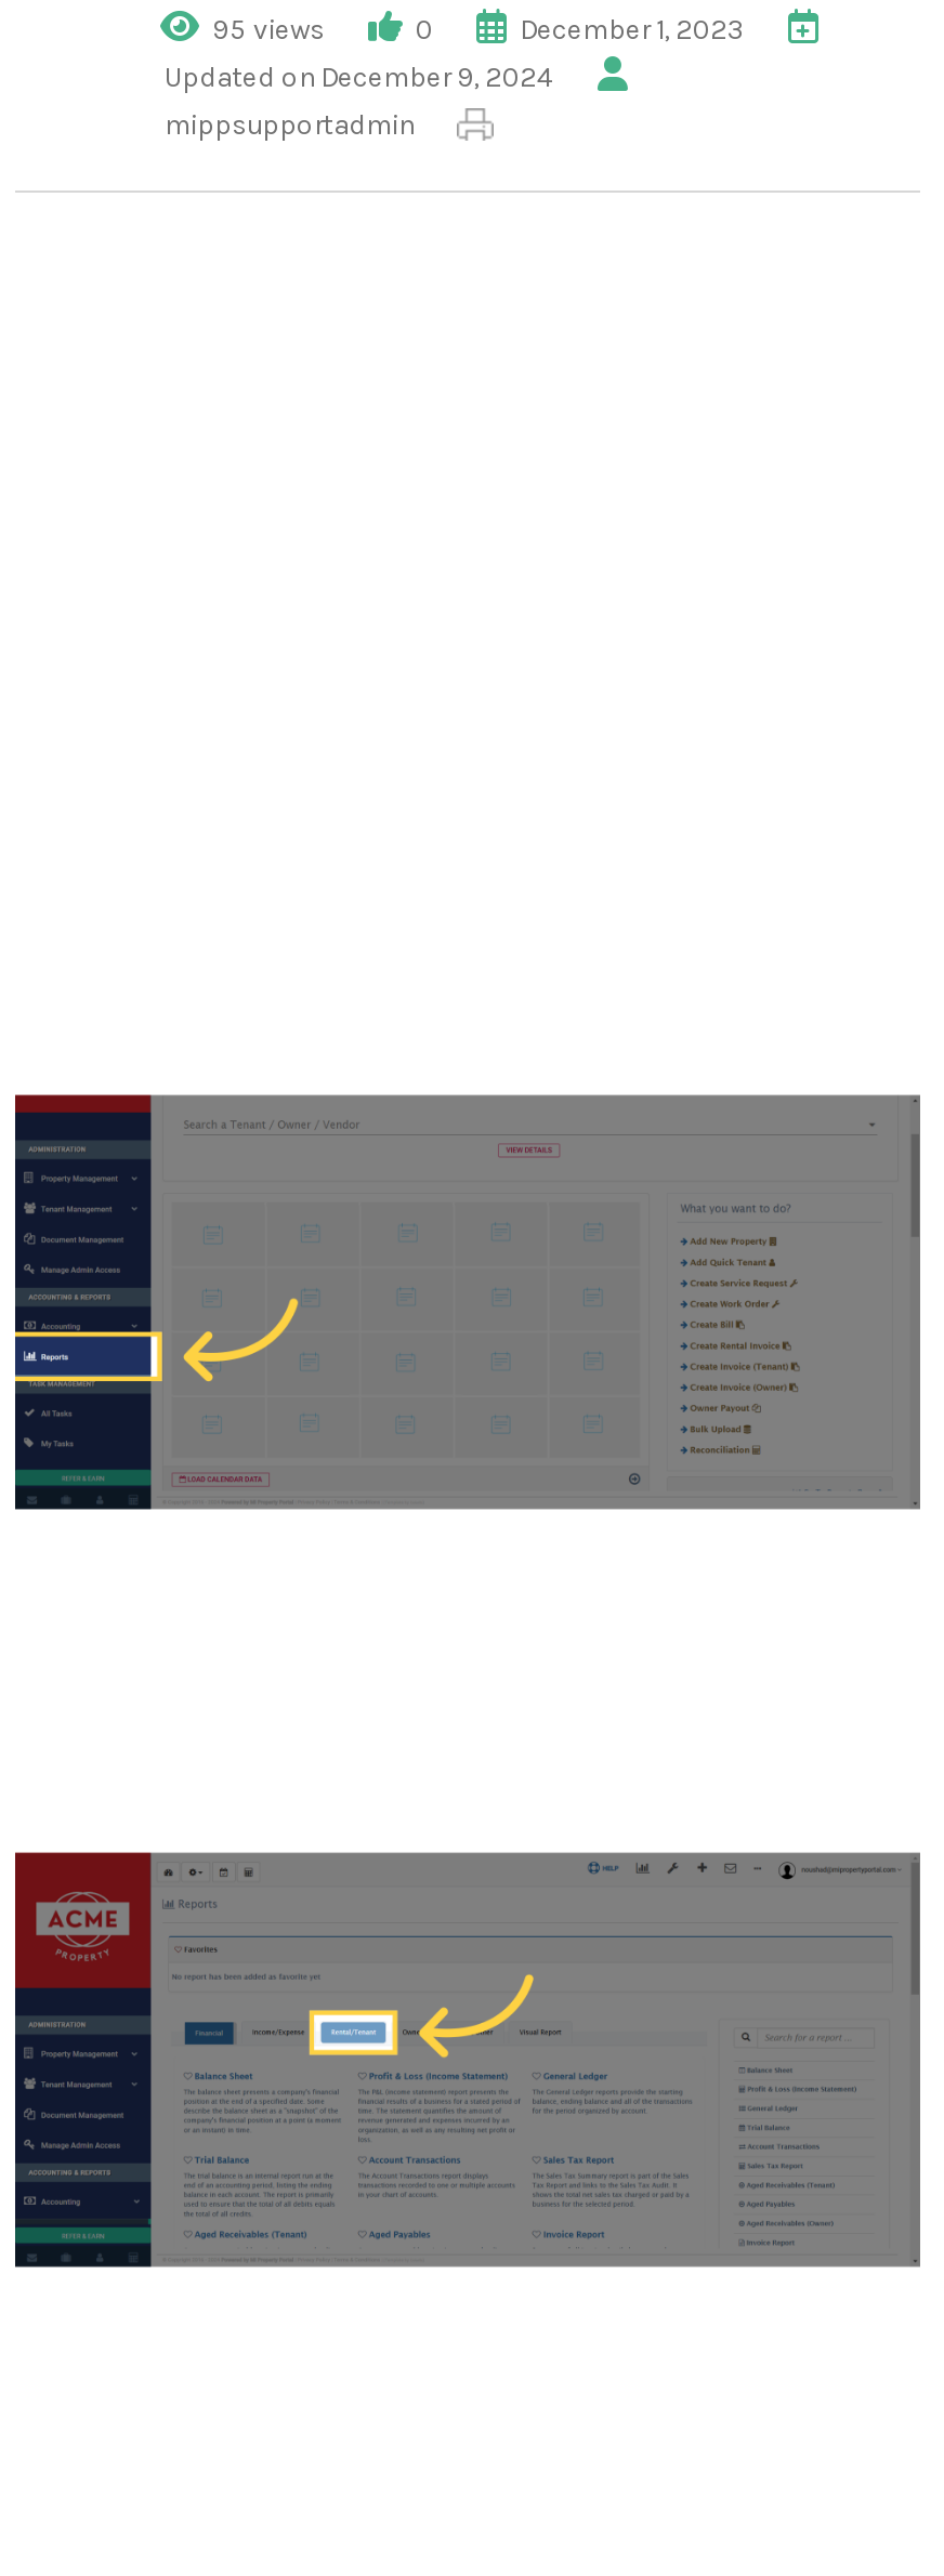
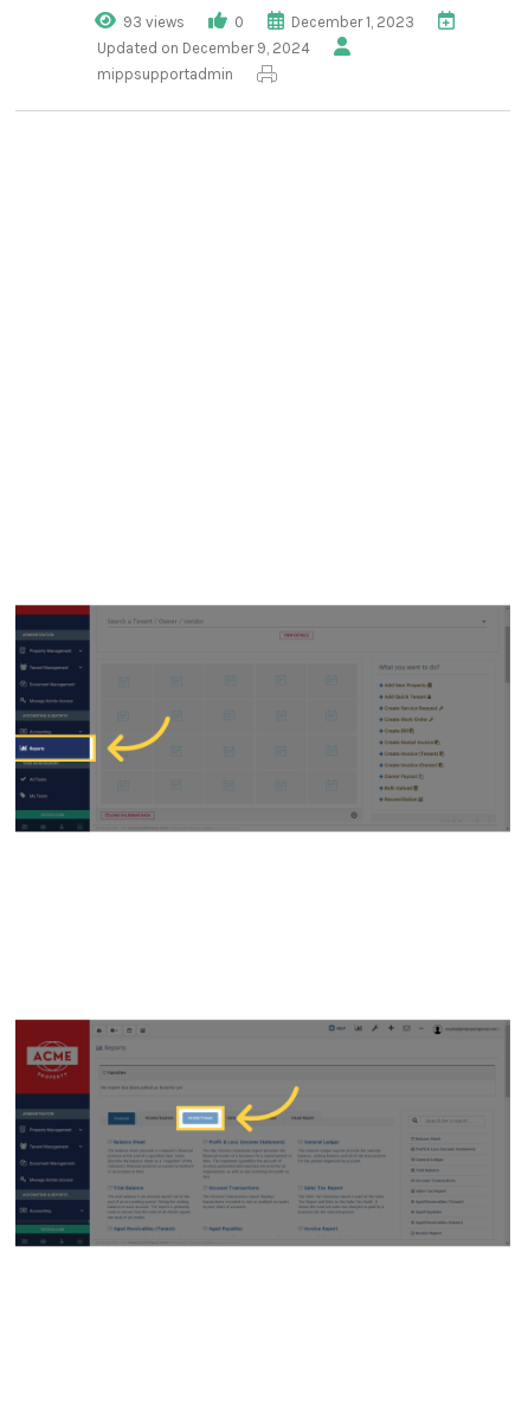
- 95 views
+ 93 views
